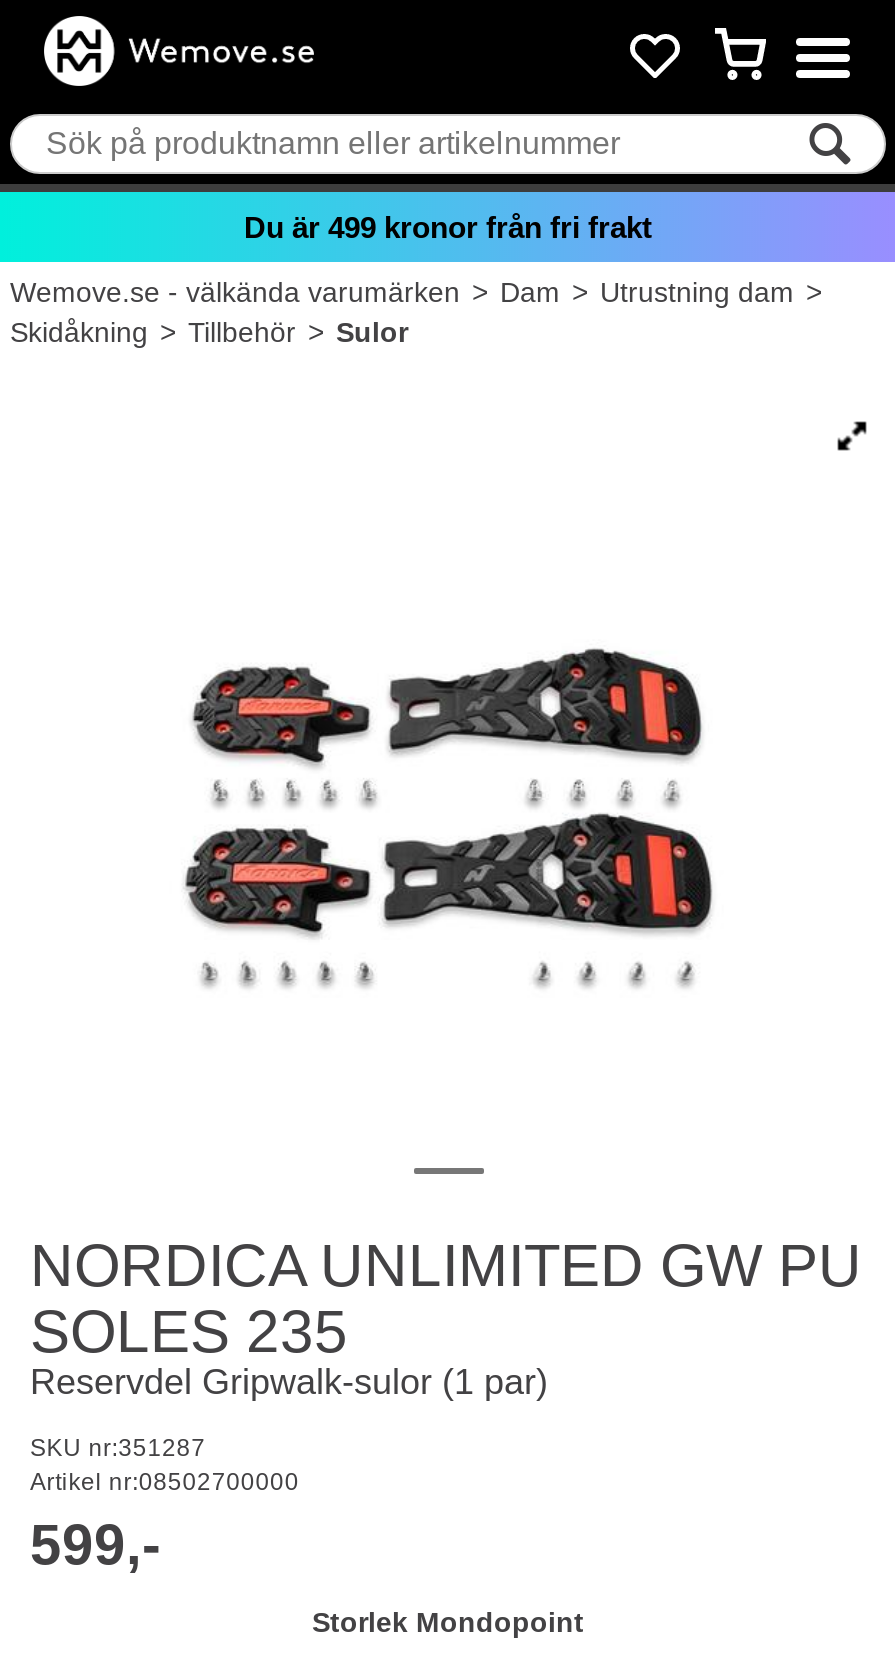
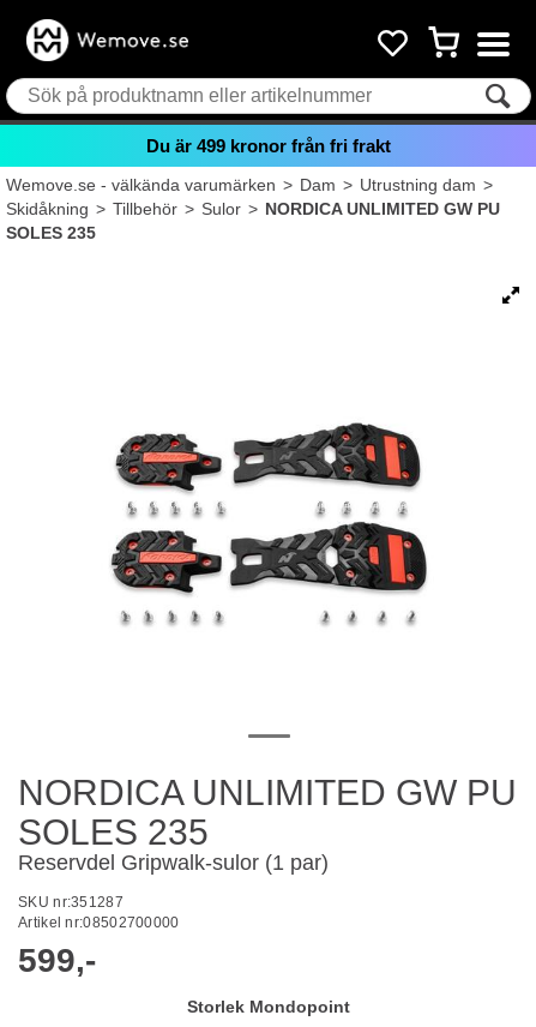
- Skidåkning > Tillbehör > Sulor
+ Skidåkning > Tillbehör > Sulor > NORDICA UNLIMITED GW PU
+ SOLES 235
